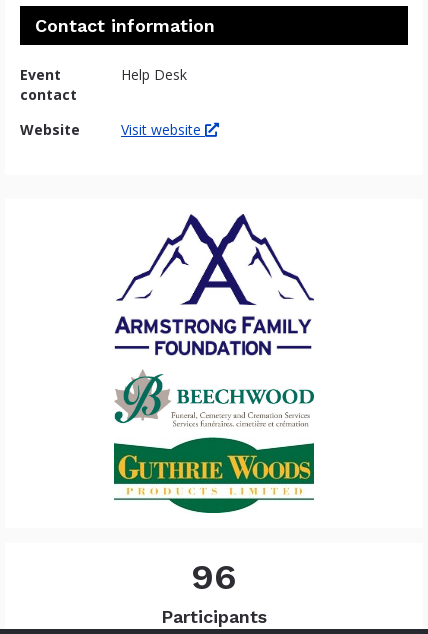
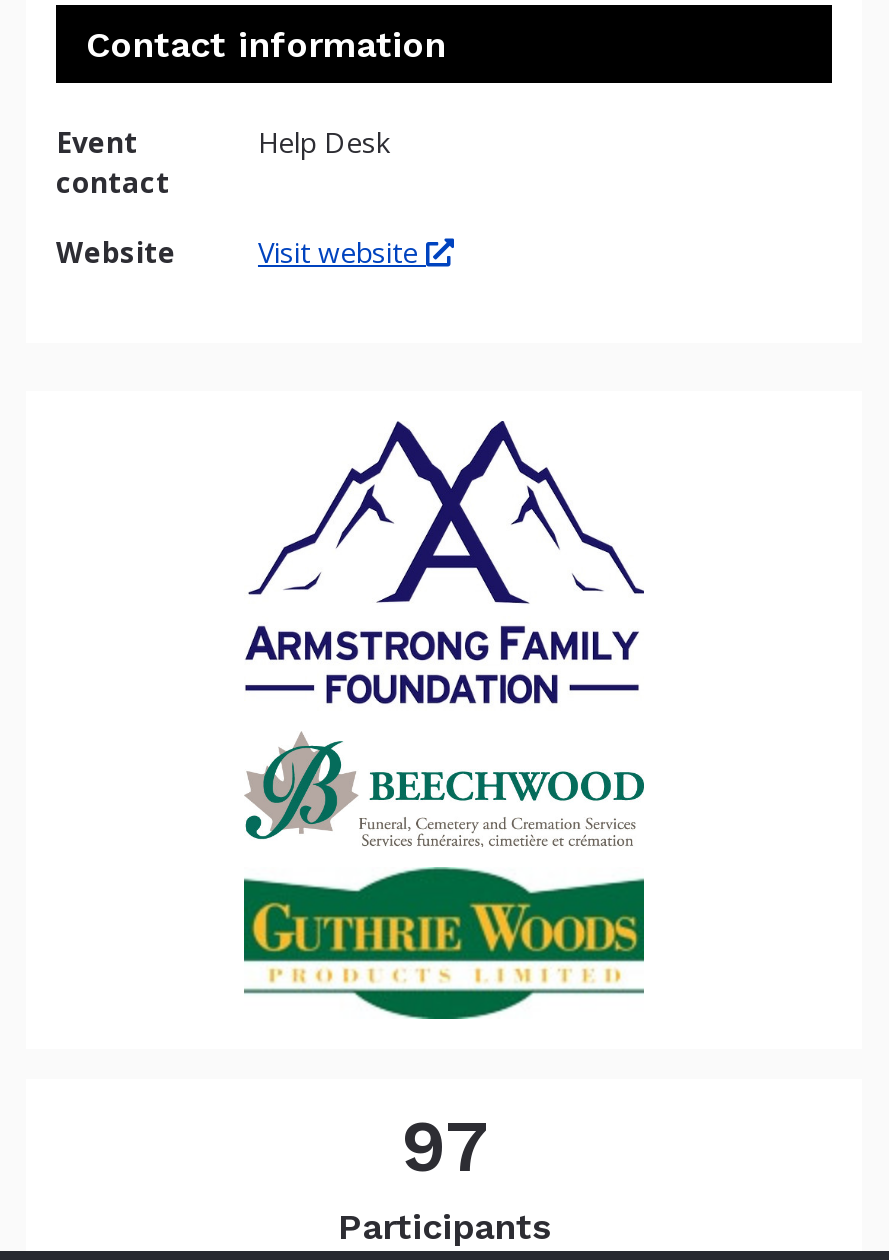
- 96
+ 97
